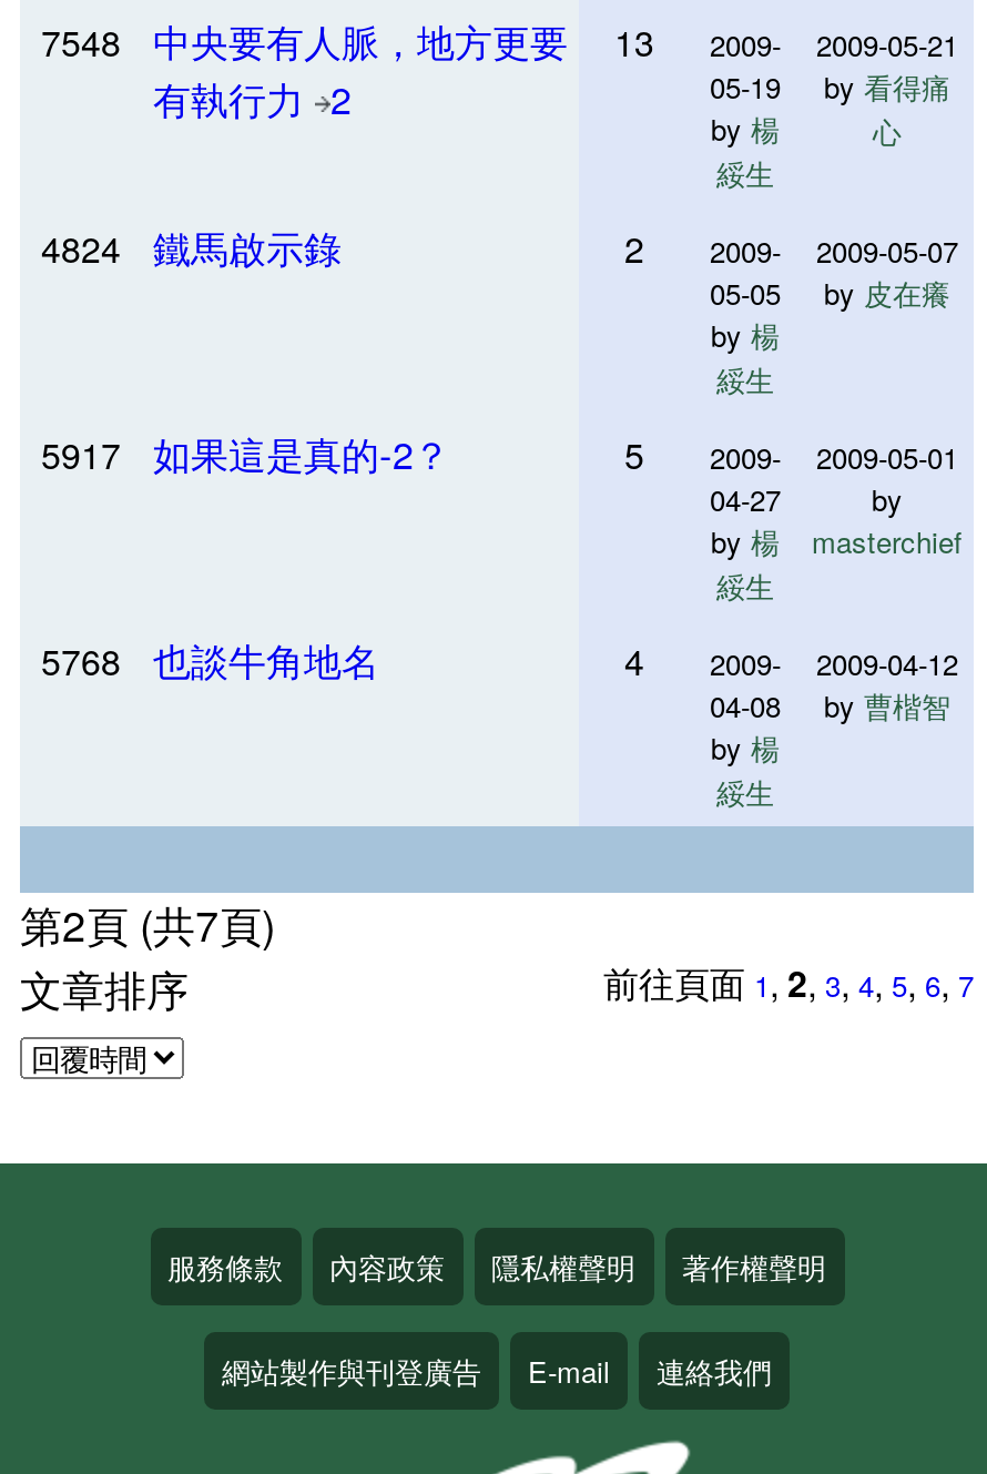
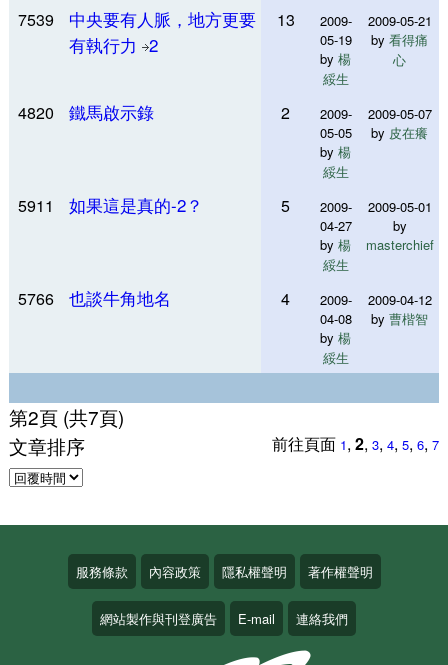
- 7548 中央要有人脈，地方更要 13 2009- 2009-05-21
+ 7539 中央要有人脈，地方更要 13 2009- 2009-05-21

- 4824 鐵馬啟示錄
+ 4820 鐵馬啟示錄

- 5917 如果這是真的-2？
+ 5911 如果這是真的-2？

- 5768 也談牛角地名
+ 5766 也談牛角地名
